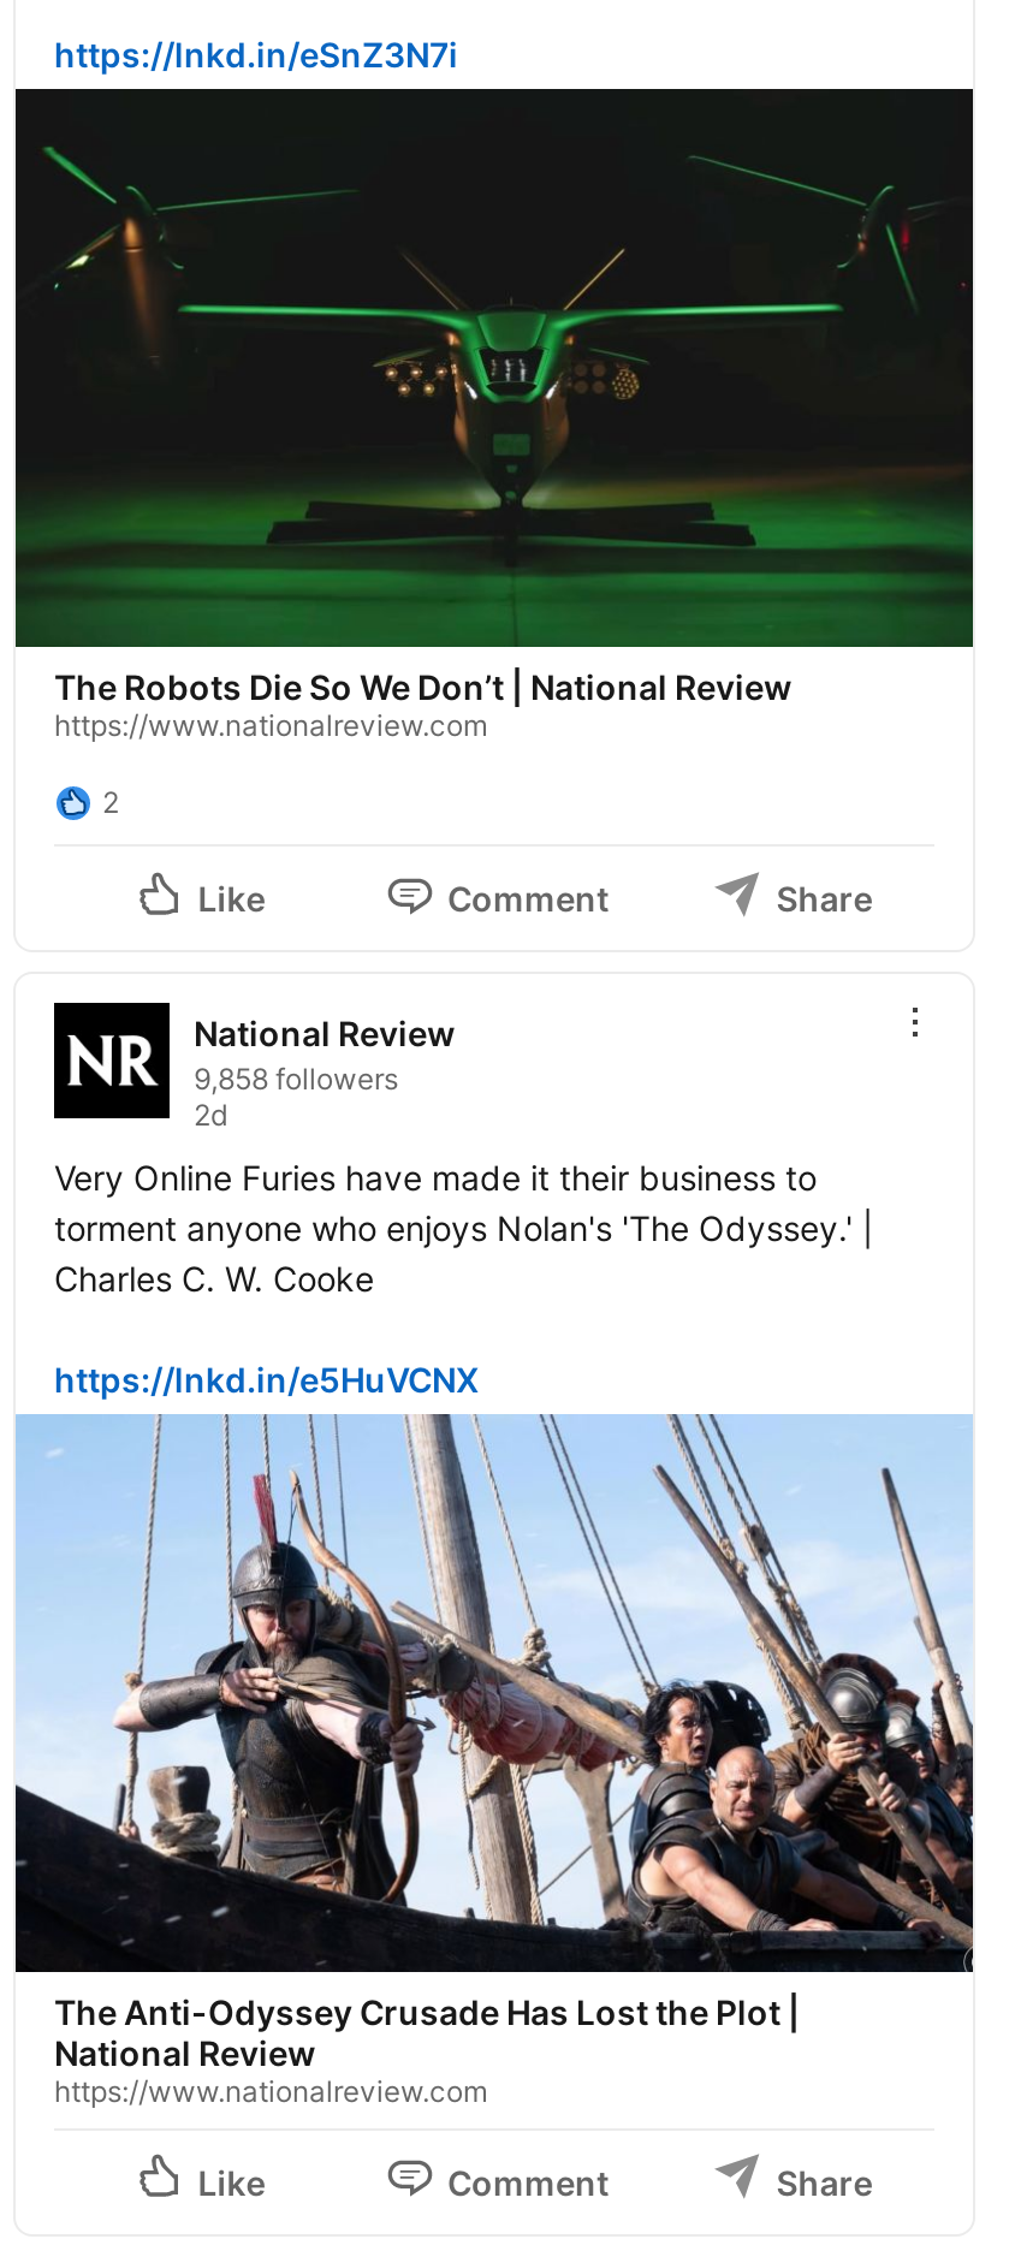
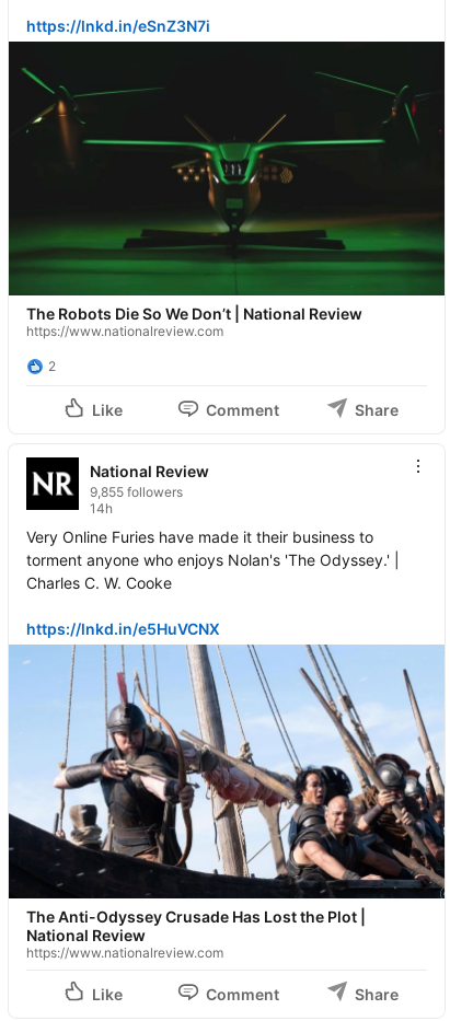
- 9,858 followers
- 2d
+ 9,855 followers
+ 14h
